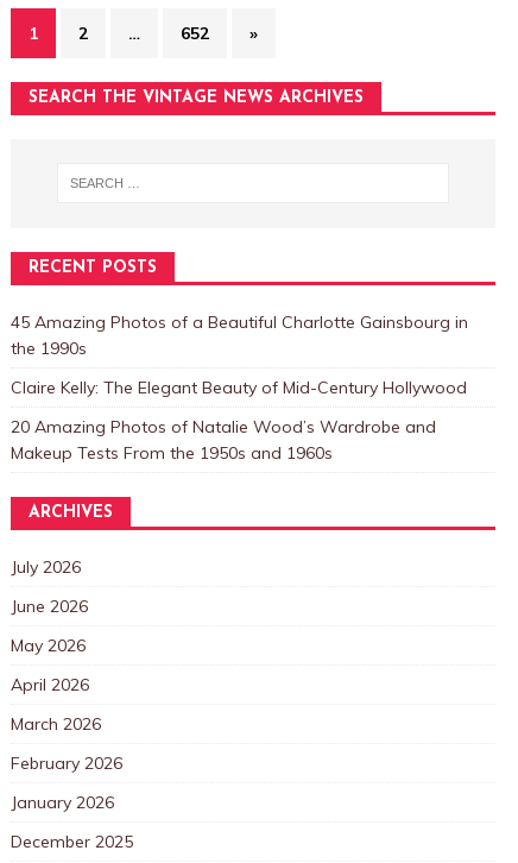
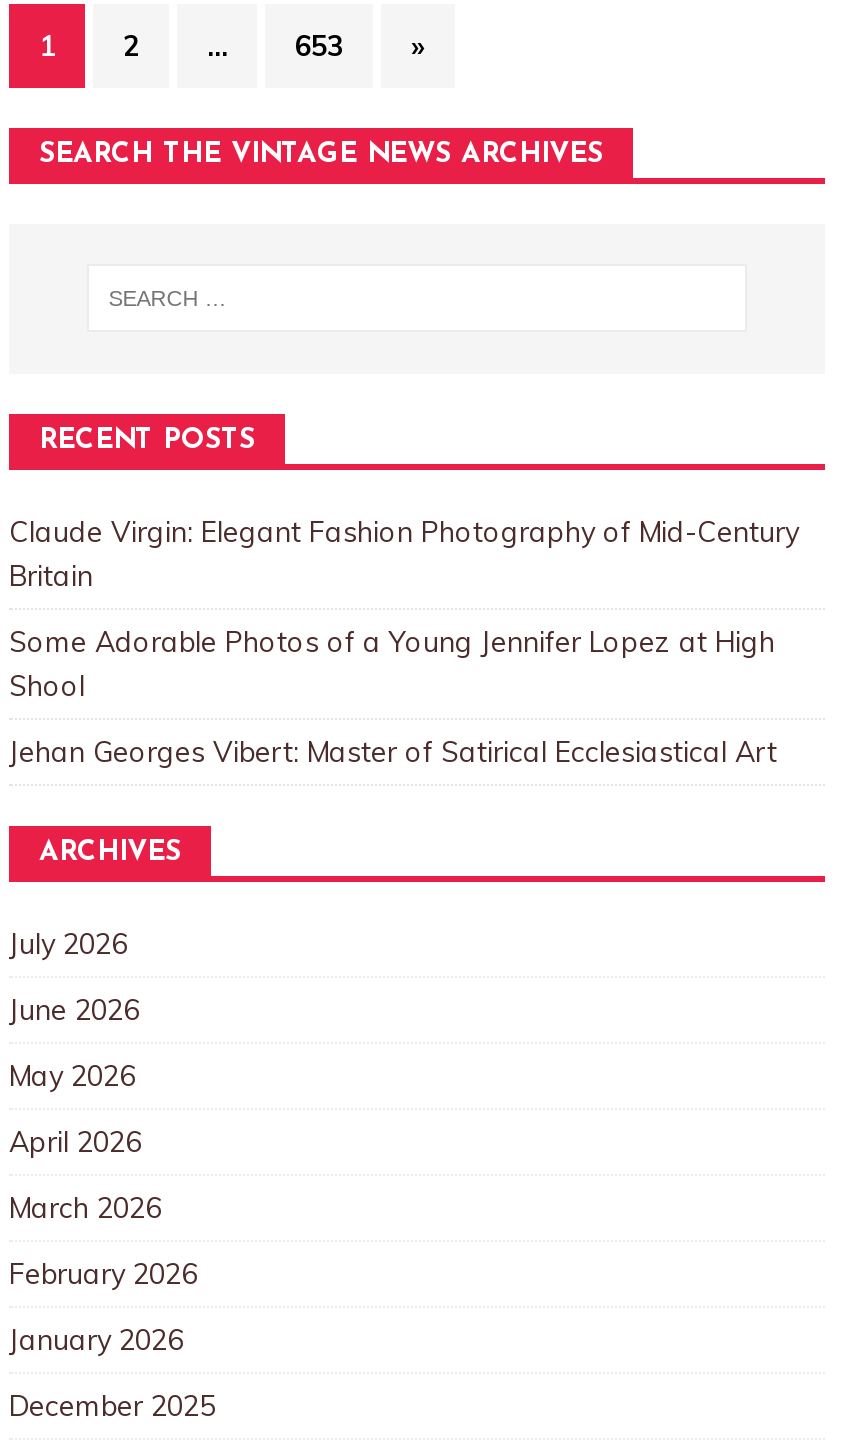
- 652
+ 653

- 45 Amazing Photos of a Beautiful Charlotte Gainsbourg in
- the 1990s
+ Claude Virgin: Elegant Fashion Photography of Mid-Century
+ Britain

- Claire Kelly: The Elegant Beauty of Mid-Century Hollywood
+ Some Adorable Photos of a Young Jennifer Lopez at High
+ Shool

- 20 Amazing Photos of Natalie Wood’s Wardrobe and
- Makeup Tests From the 1950s and 1960s
+ Jehan Georges Vibert: Master of Satirical Ecclesiastical Art
